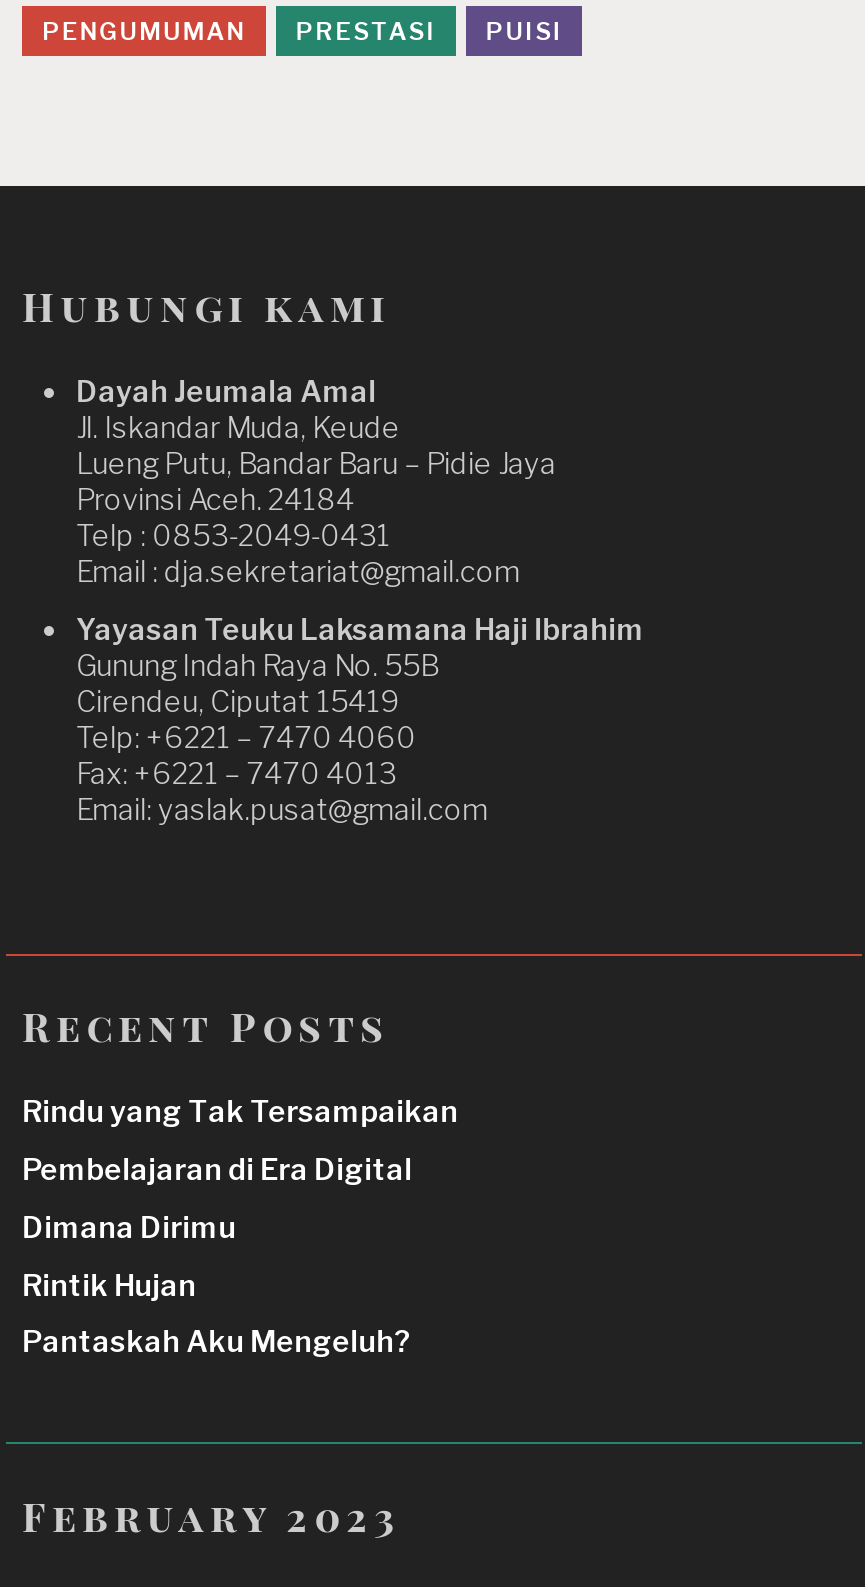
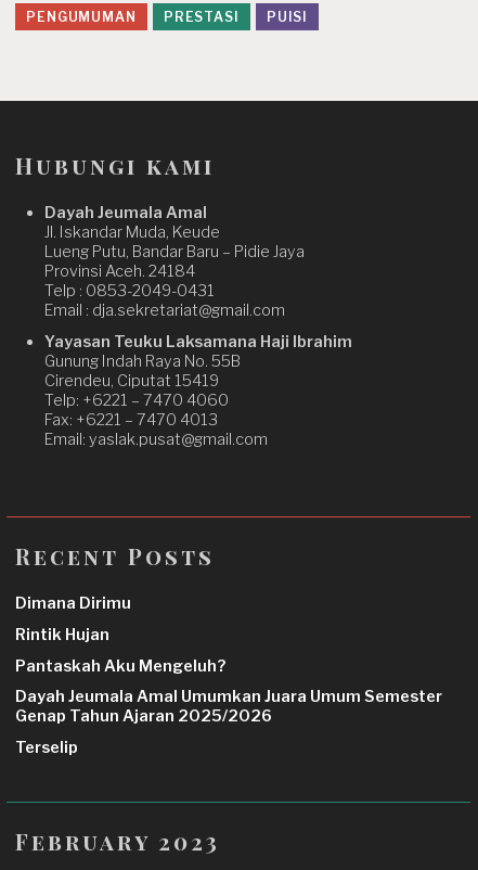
- Rindu yang Tak Tersampaikan
- Pembelajaran di Era Digital

moved up: Dimana Dirimu | Rintik Hujan | Pantaskah Aku Mengeluh?

+ Dayah Jeumala Amal Umumkan Juara Umum Semester
+ Genap Tahun Ajaran 2025/2026
+ Terselip
